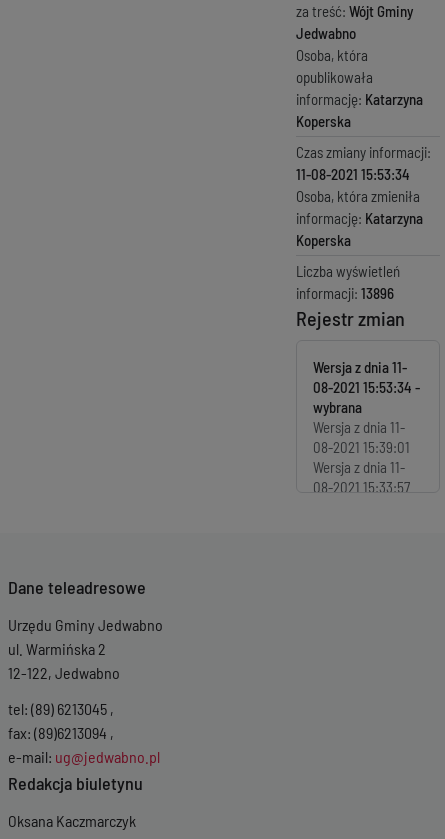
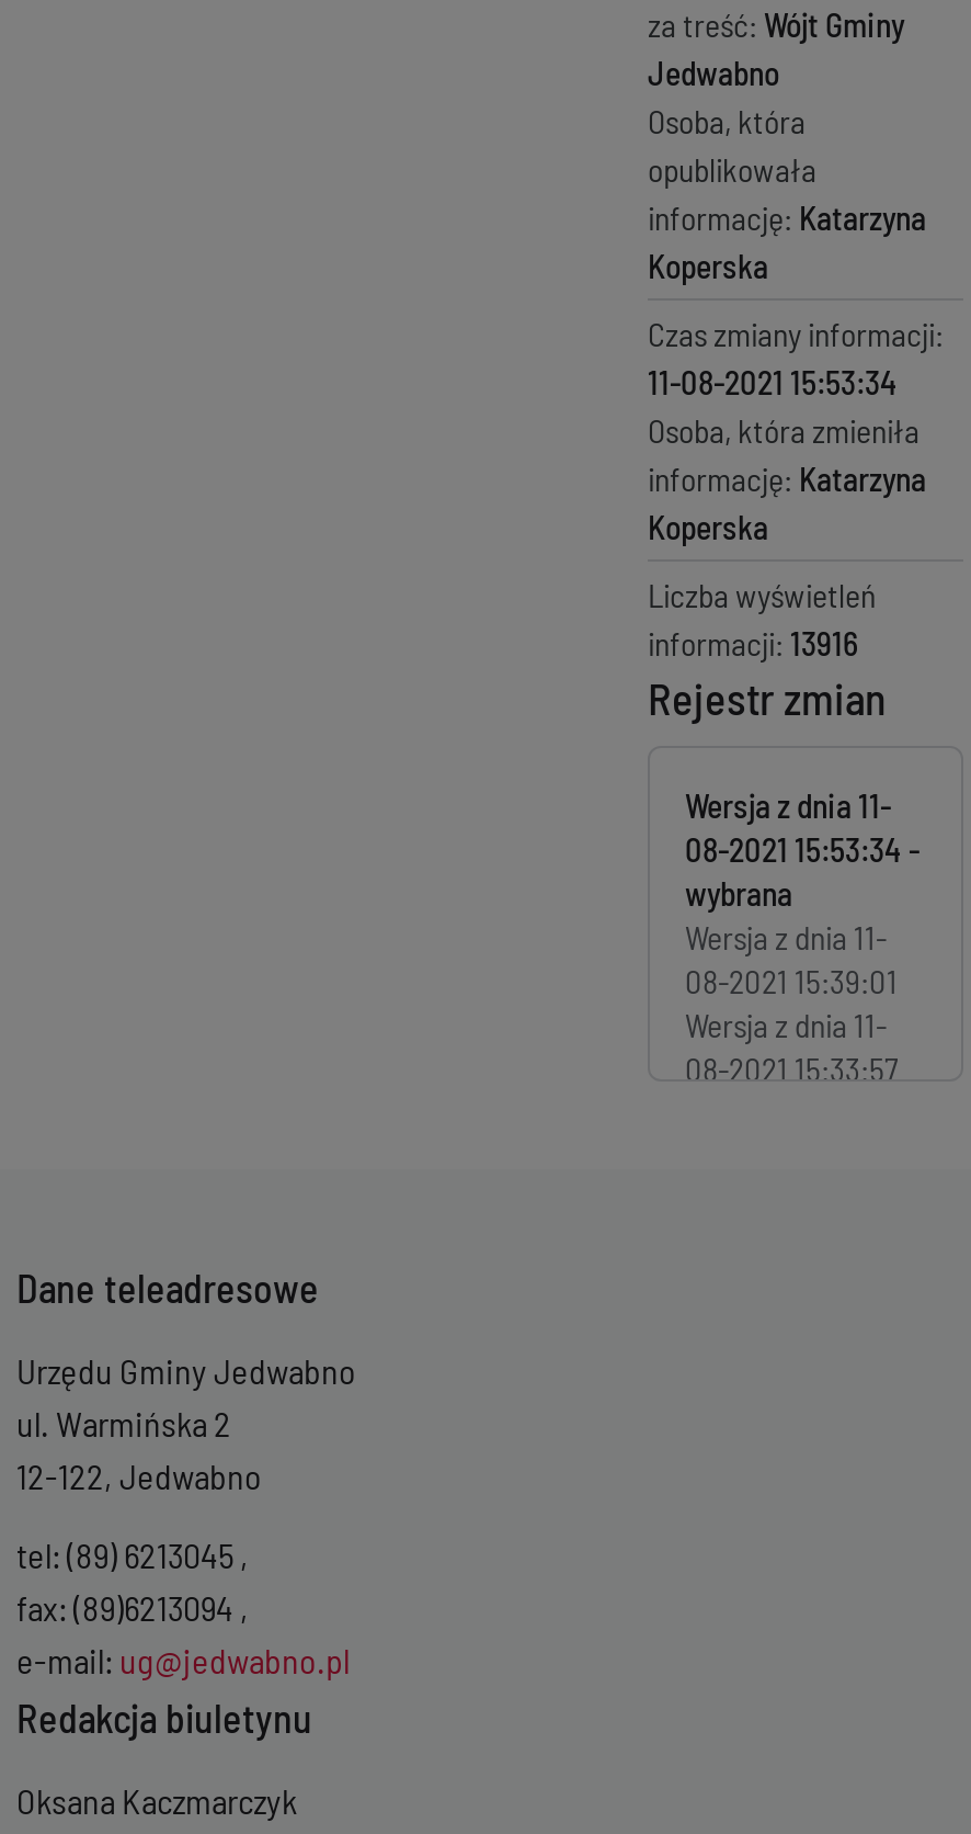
- informacji: 13896
+ informacji: 13916
